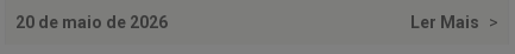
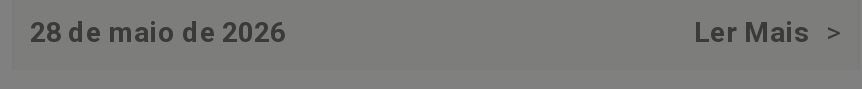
- 20 de maio de 2026
+ 28 de maio de 2026
